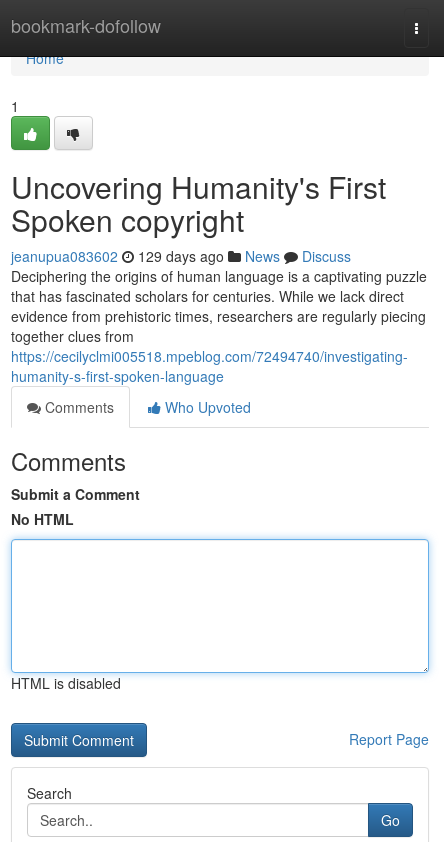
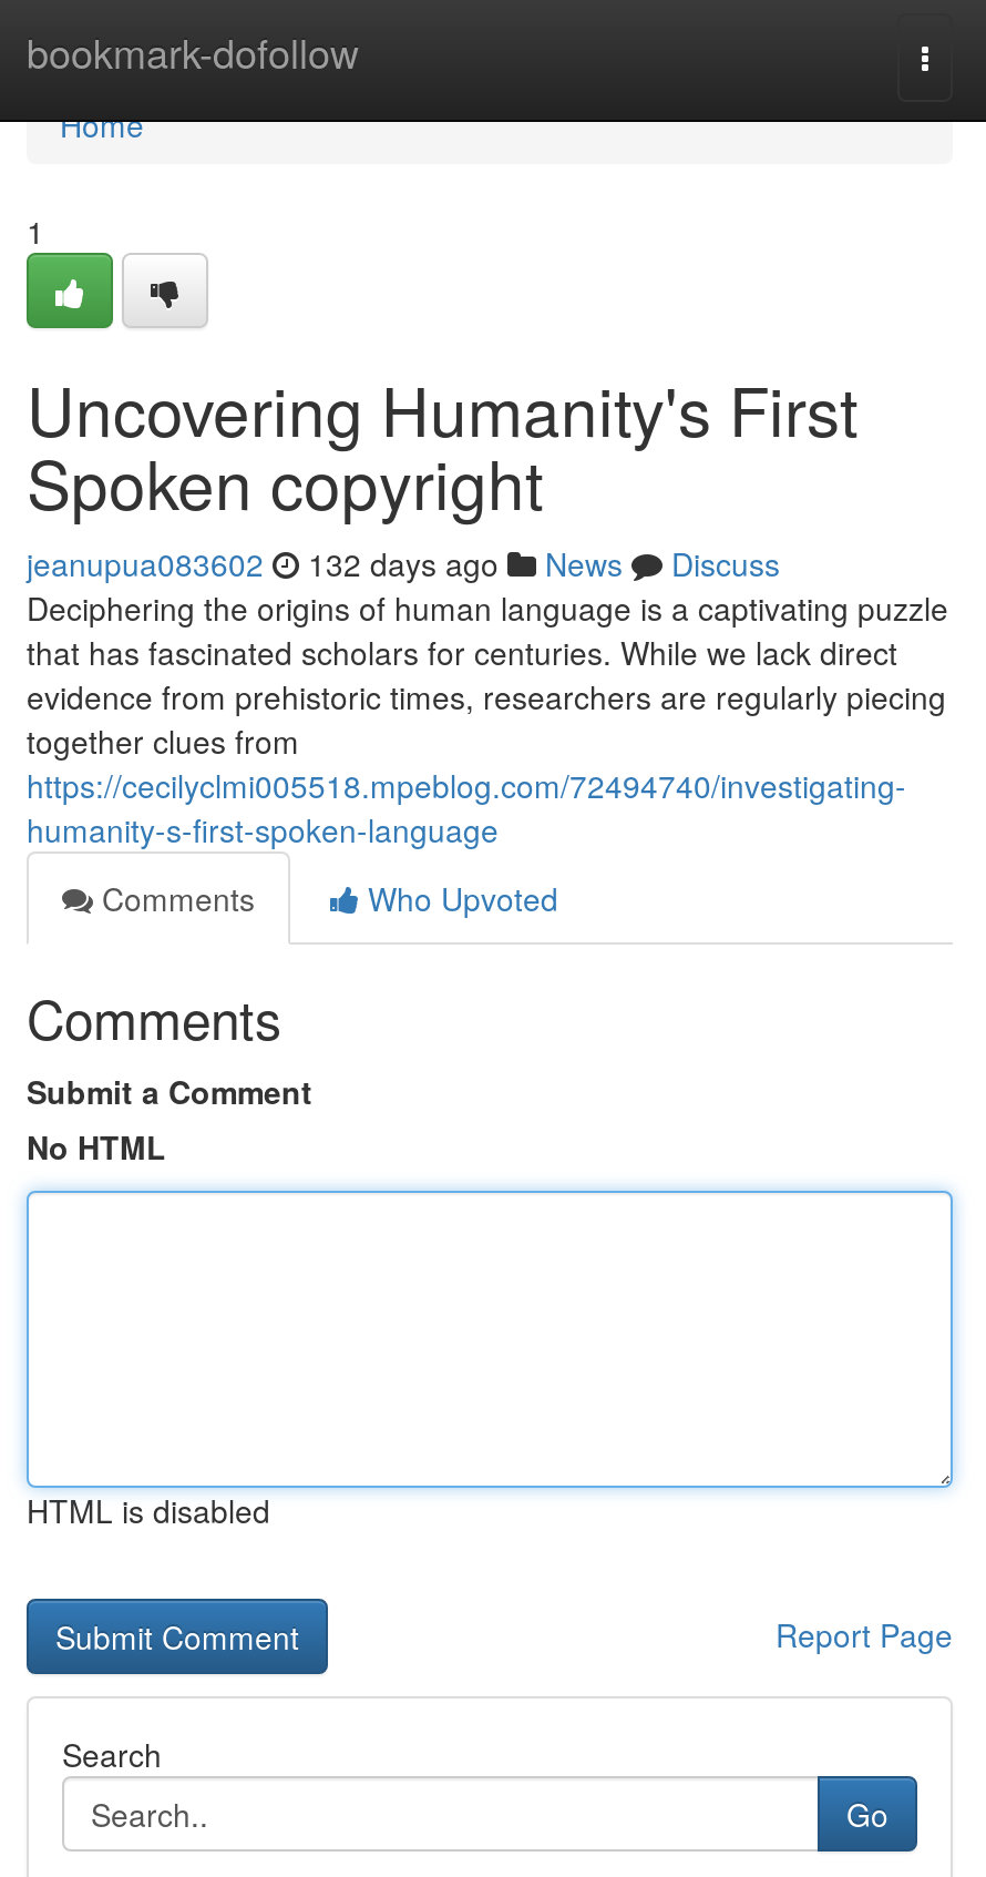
- jeanupua083602 129 days ago News Discuss
+ jeanupua083602 132 days ago News Discuss
